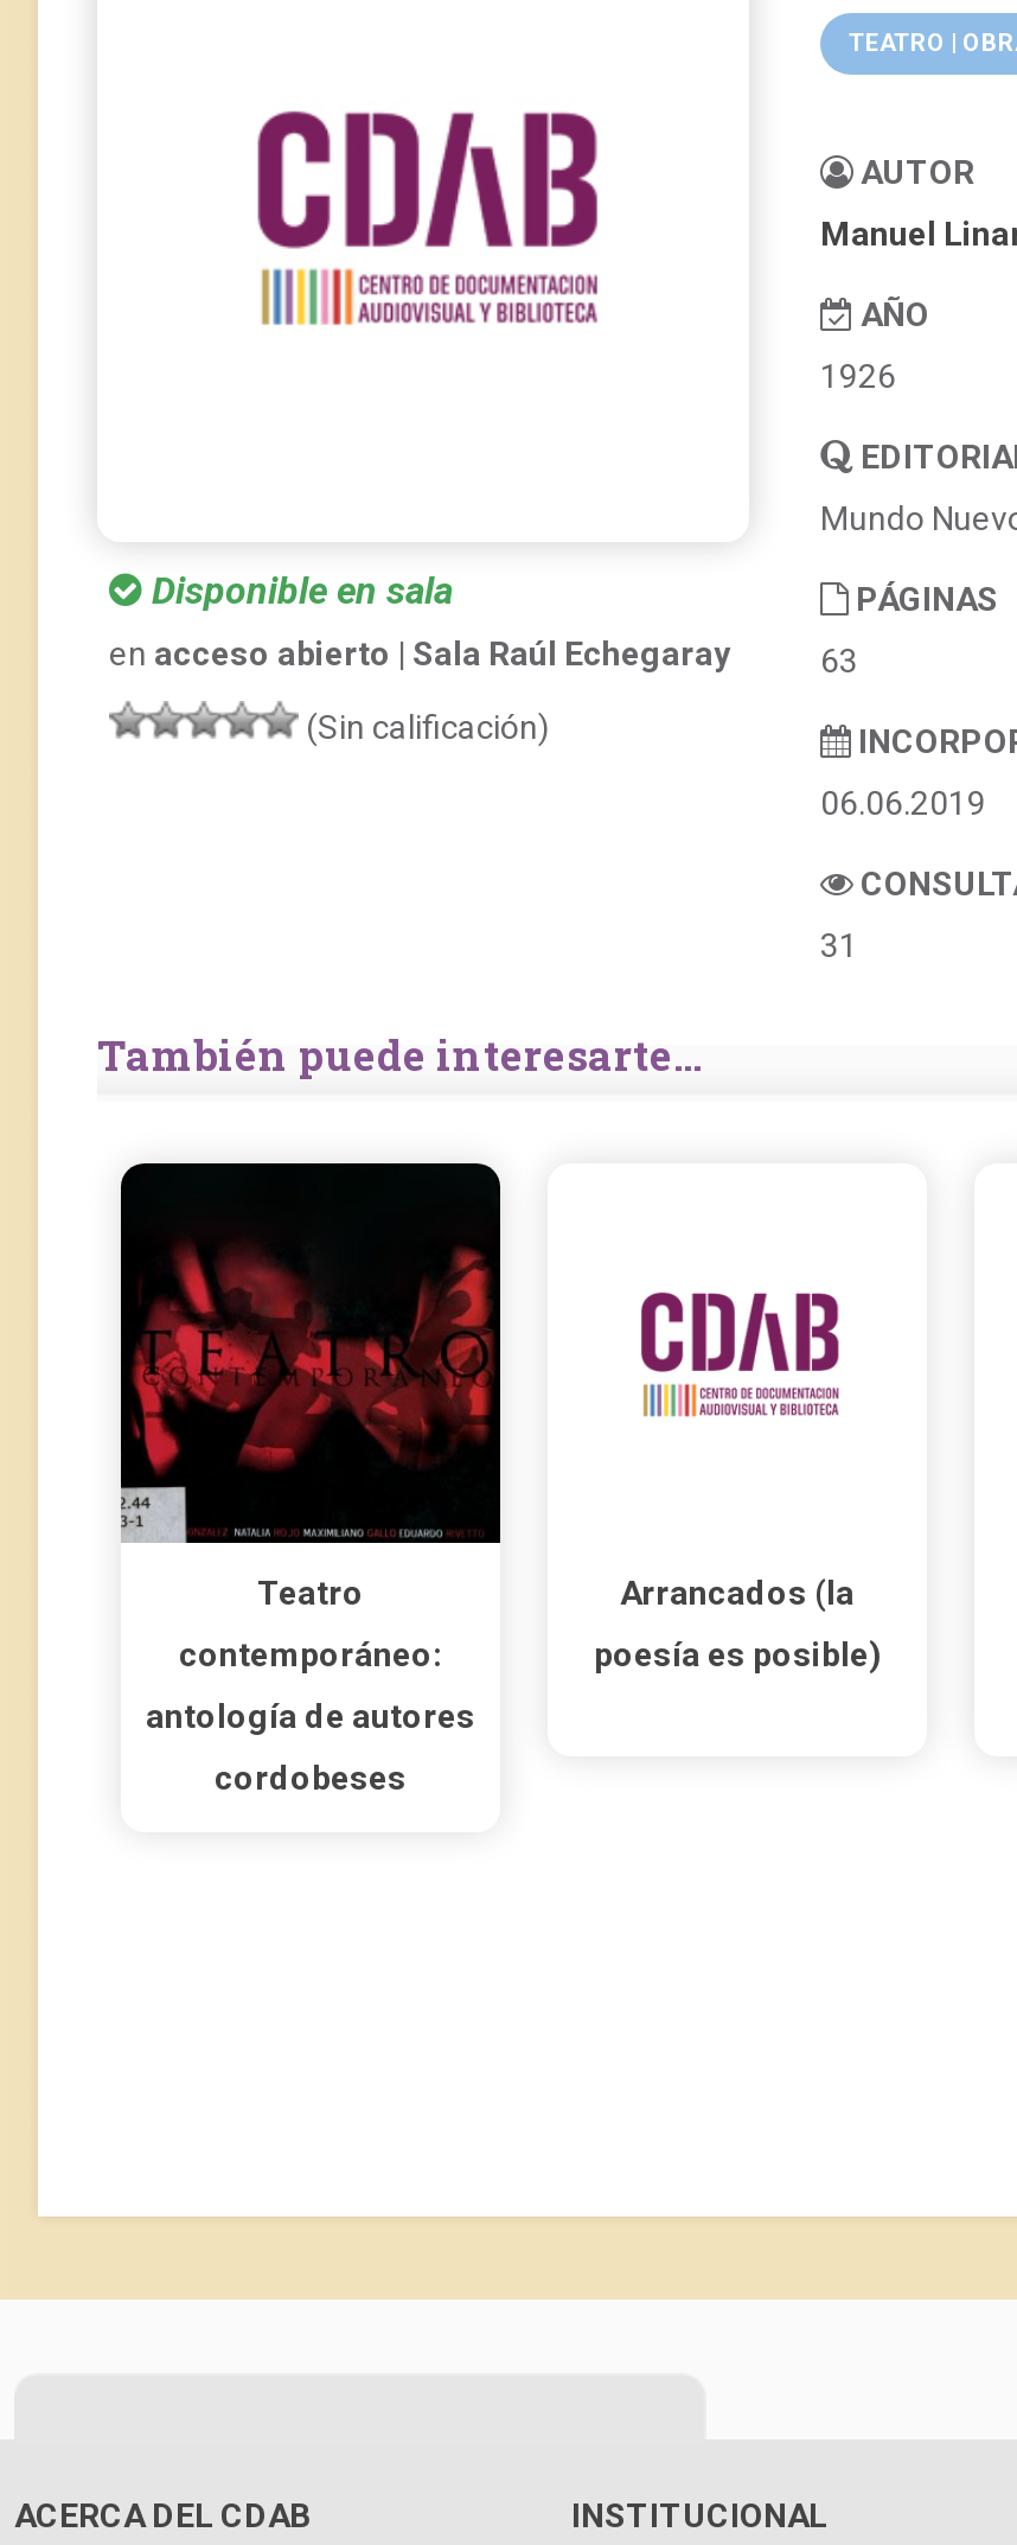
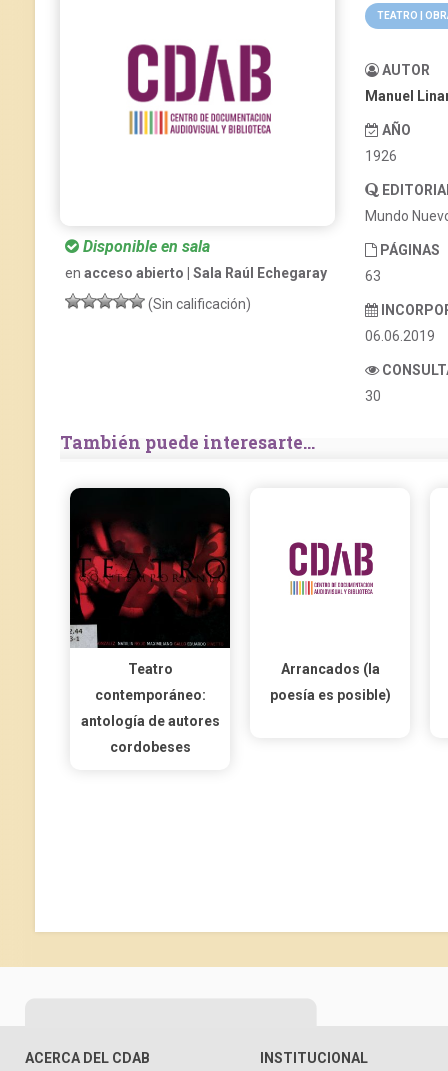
- 31
+ 30
